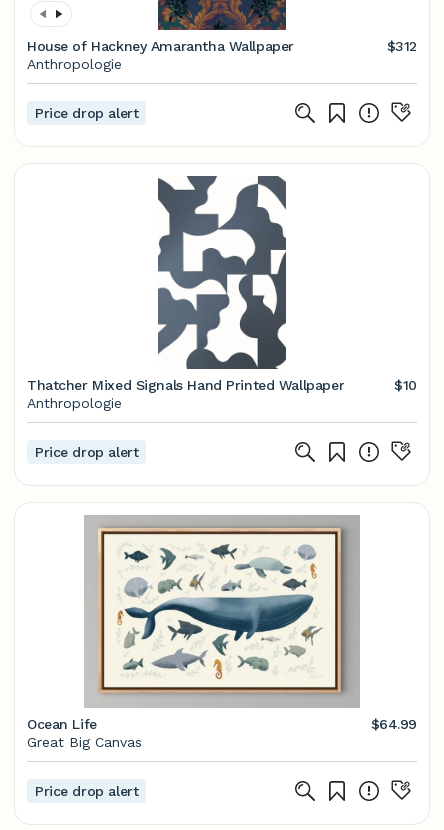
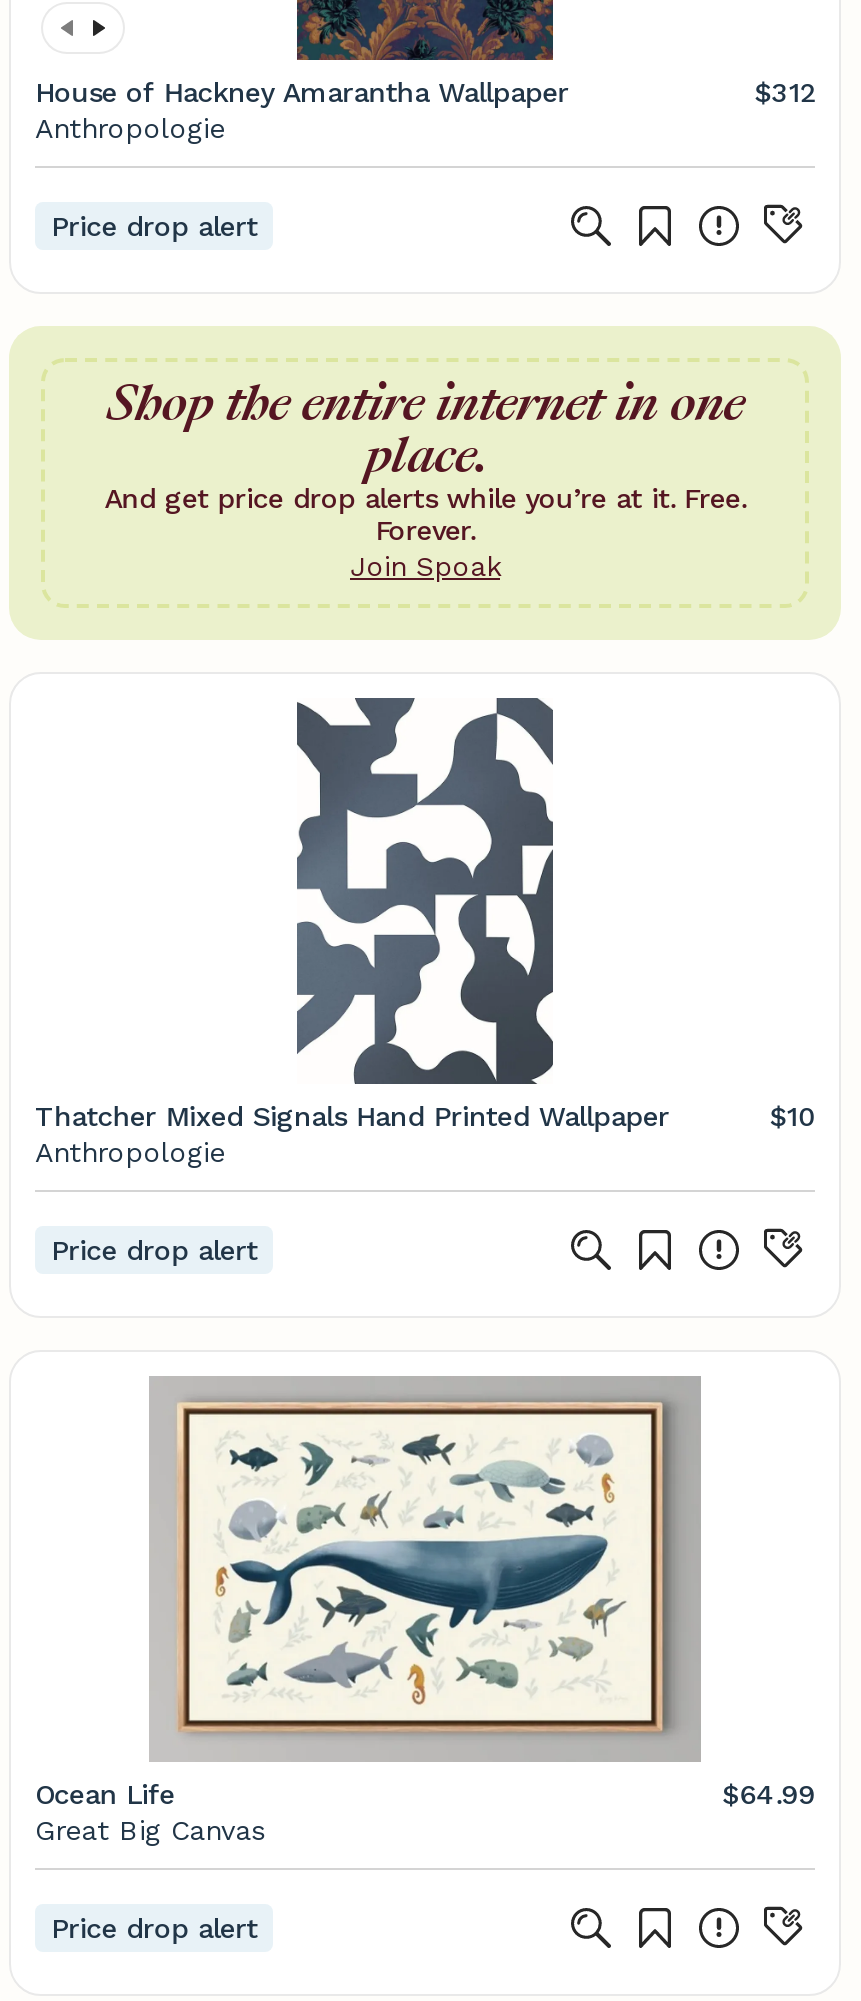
+ [image]
+ Shop the entire internet in one
+ place.
+ And get price drop alerts while you’re at it. Free.
+ Forever.
+ Join Spoak
